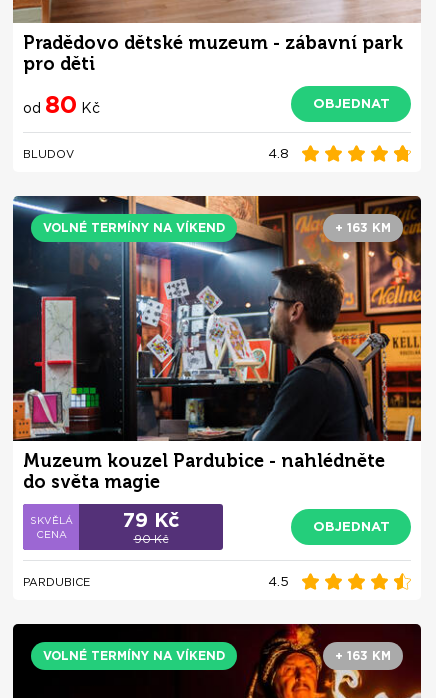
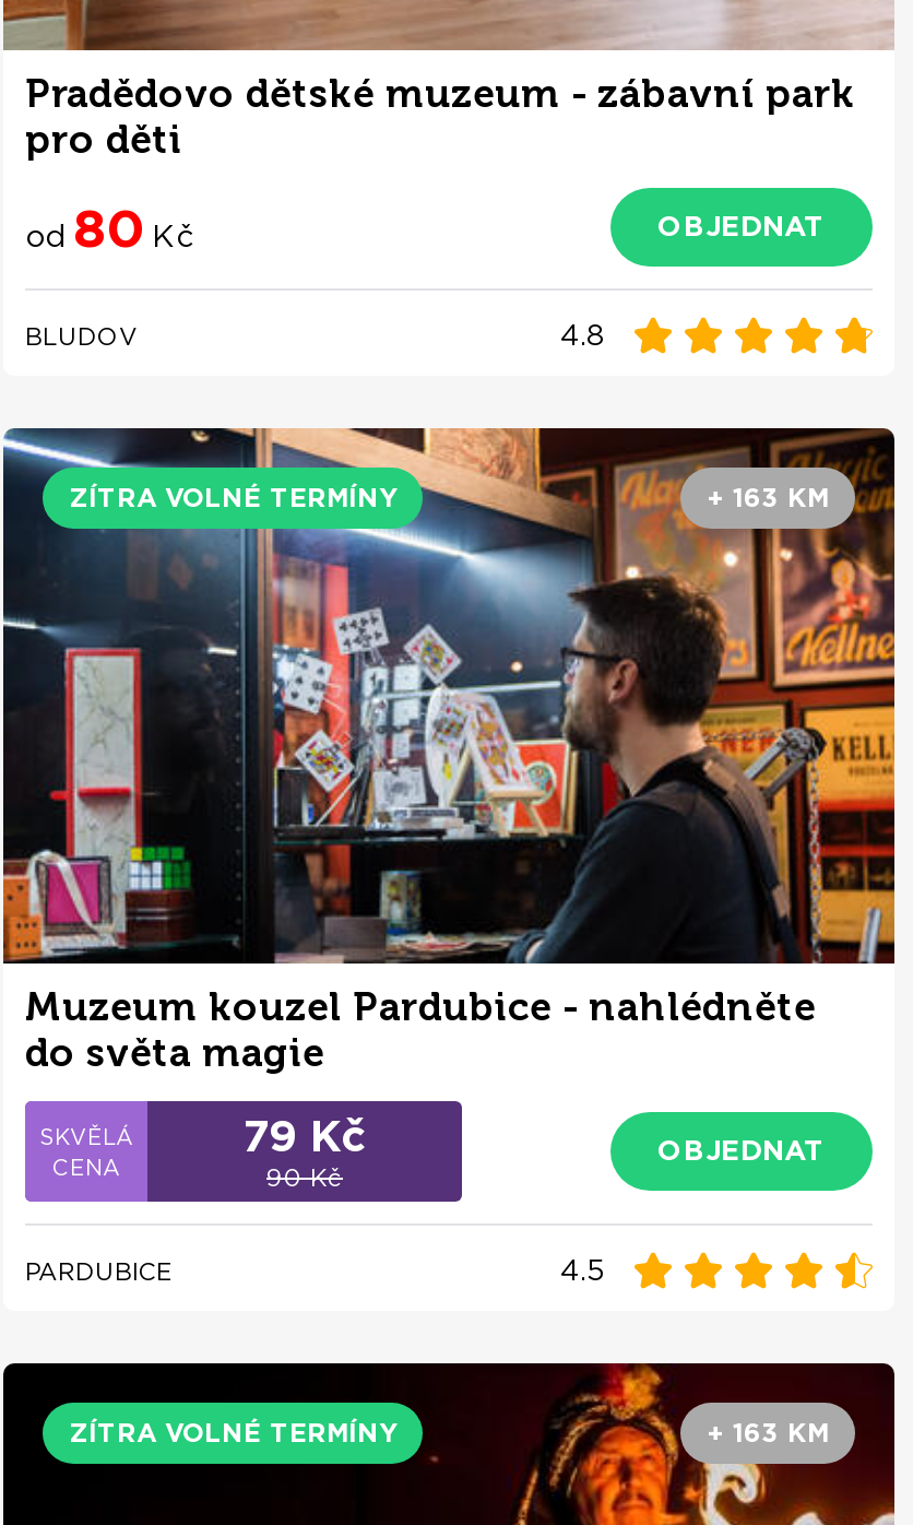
- VOLNÉ TERMÍNY NA VÍKEND
+ ZÍTRA VOLNÉ TERMÍNY

- VOLNÉ TERMÍNY NA VÍKEND
+ ZÍTRA VOLNÉ TERMÍNY
